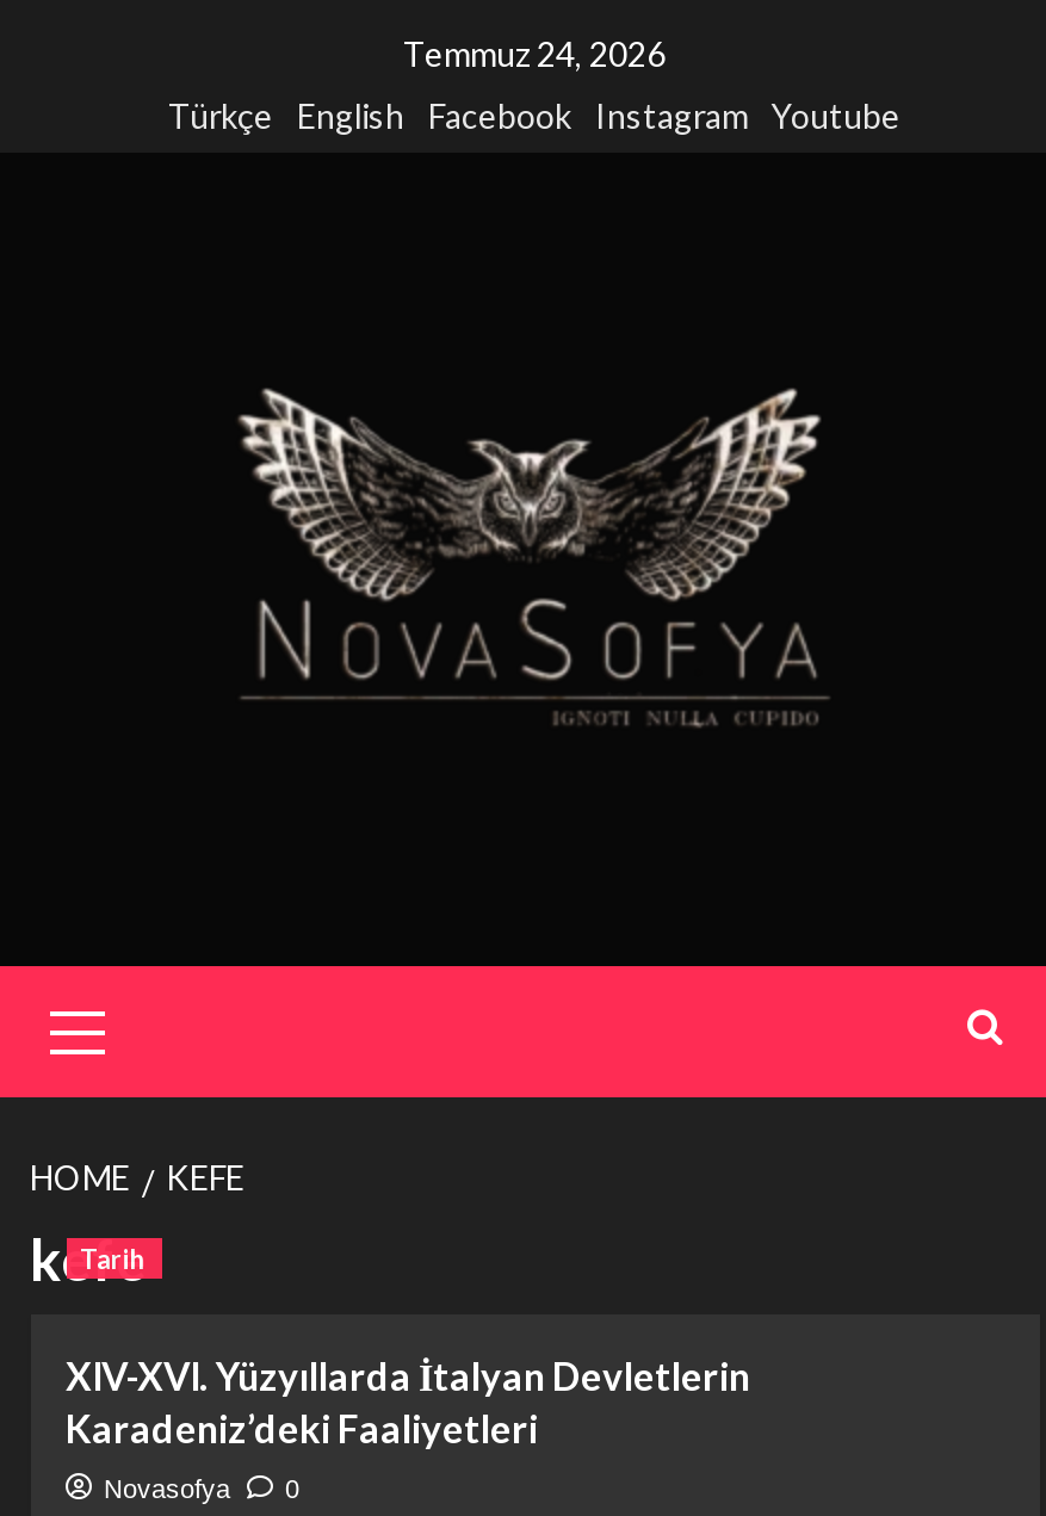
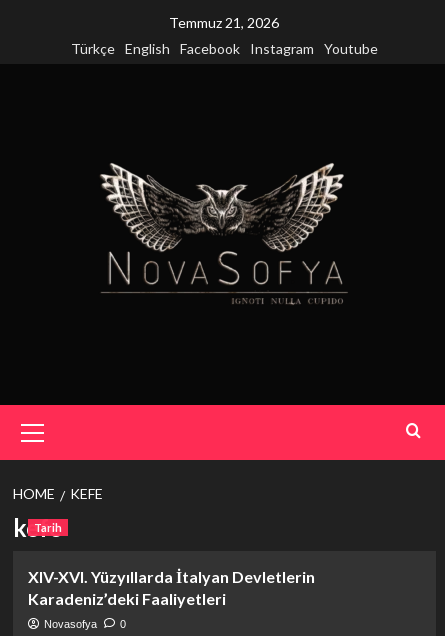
- Temmuz 24, 2026
+ Temmuz 21, 2026
